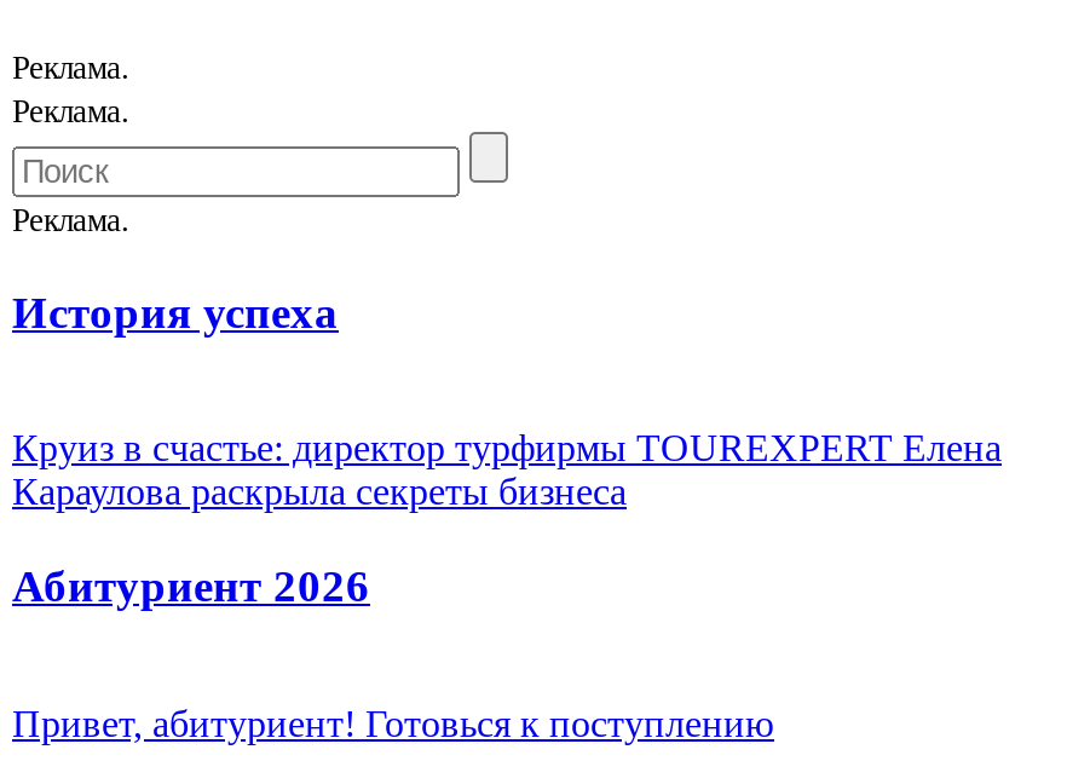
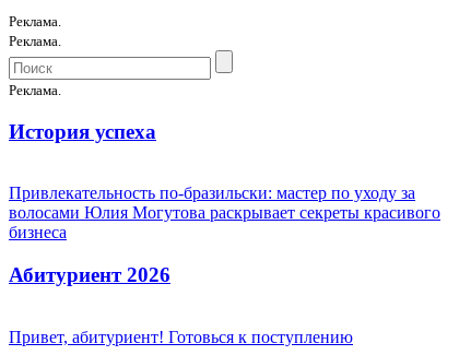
- Круиз в счастье: директор турфирмы TOUREXPERT Елена
- Караулова раскрыла секреты бизнеса
+ Привлекательность по-бразильски: мастер по уходу за
+ волосами Юлия Могутова раскрывает секреты красивого
+ бизнеса
